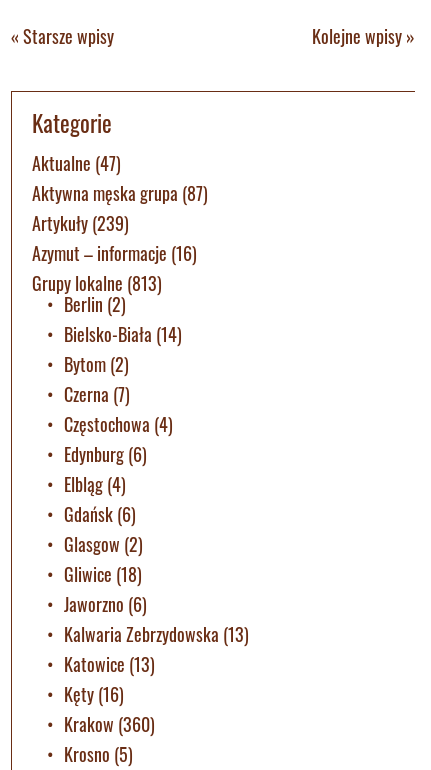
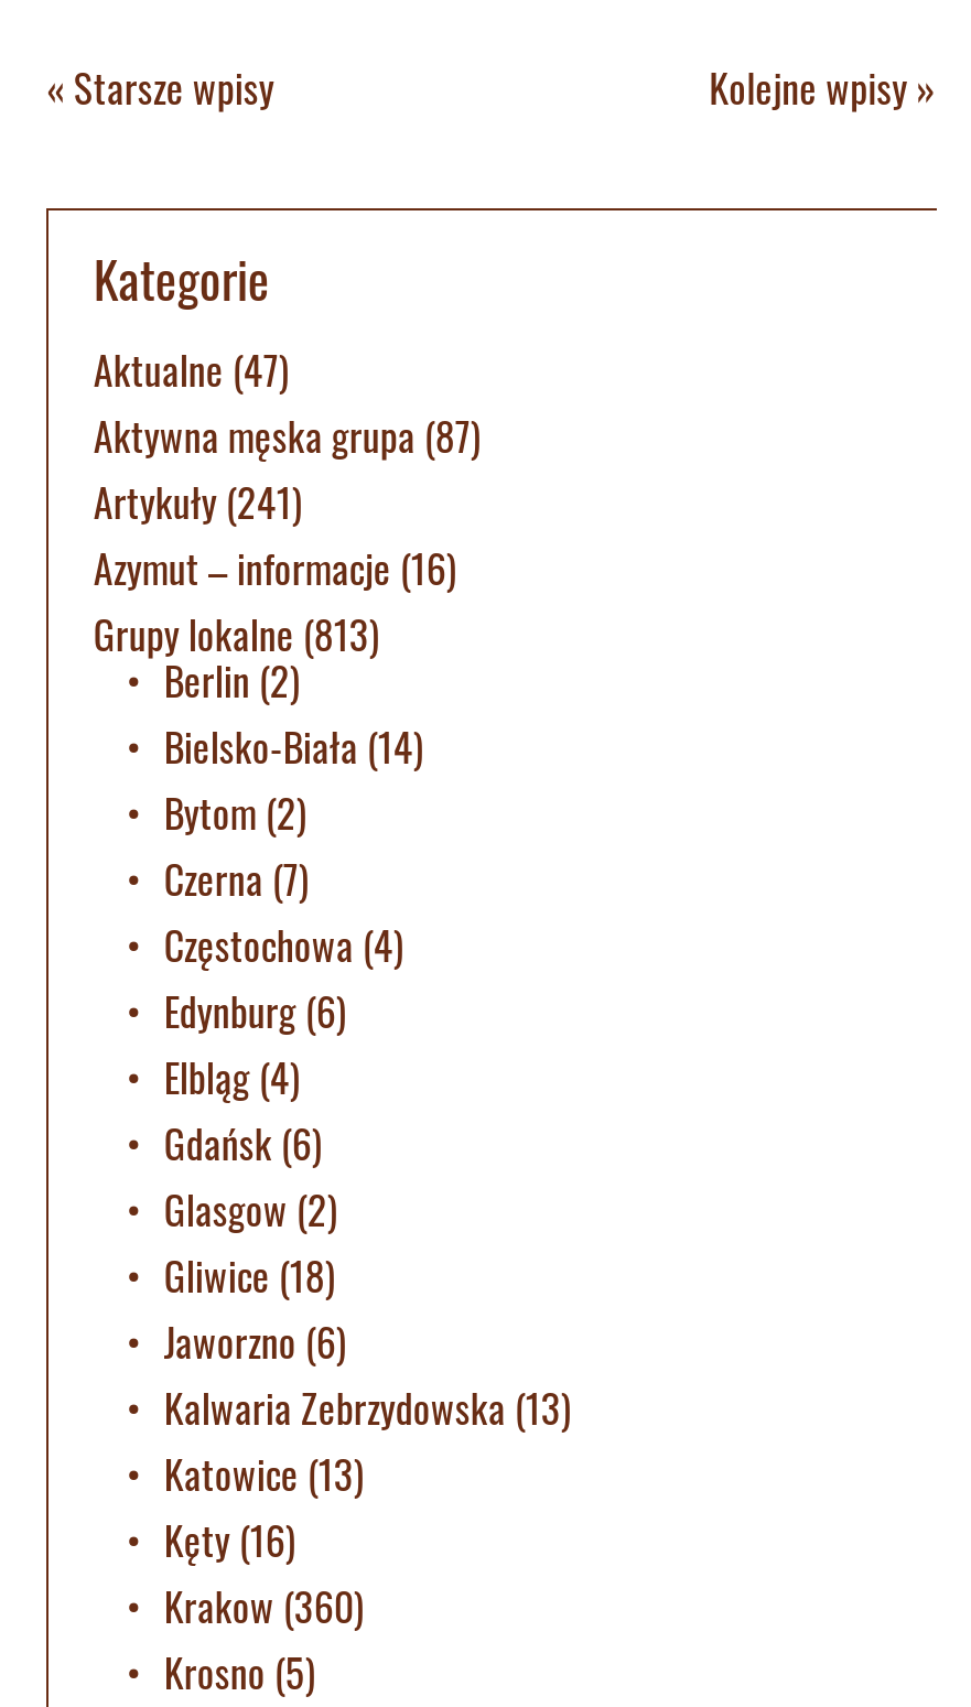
- Artykuły (239)
+ Artykuły (241)
